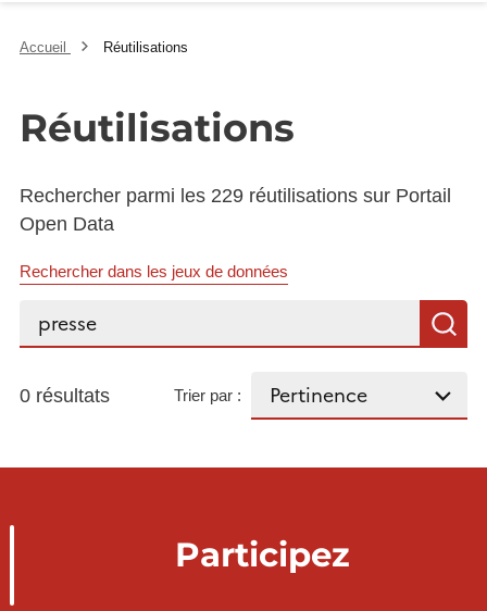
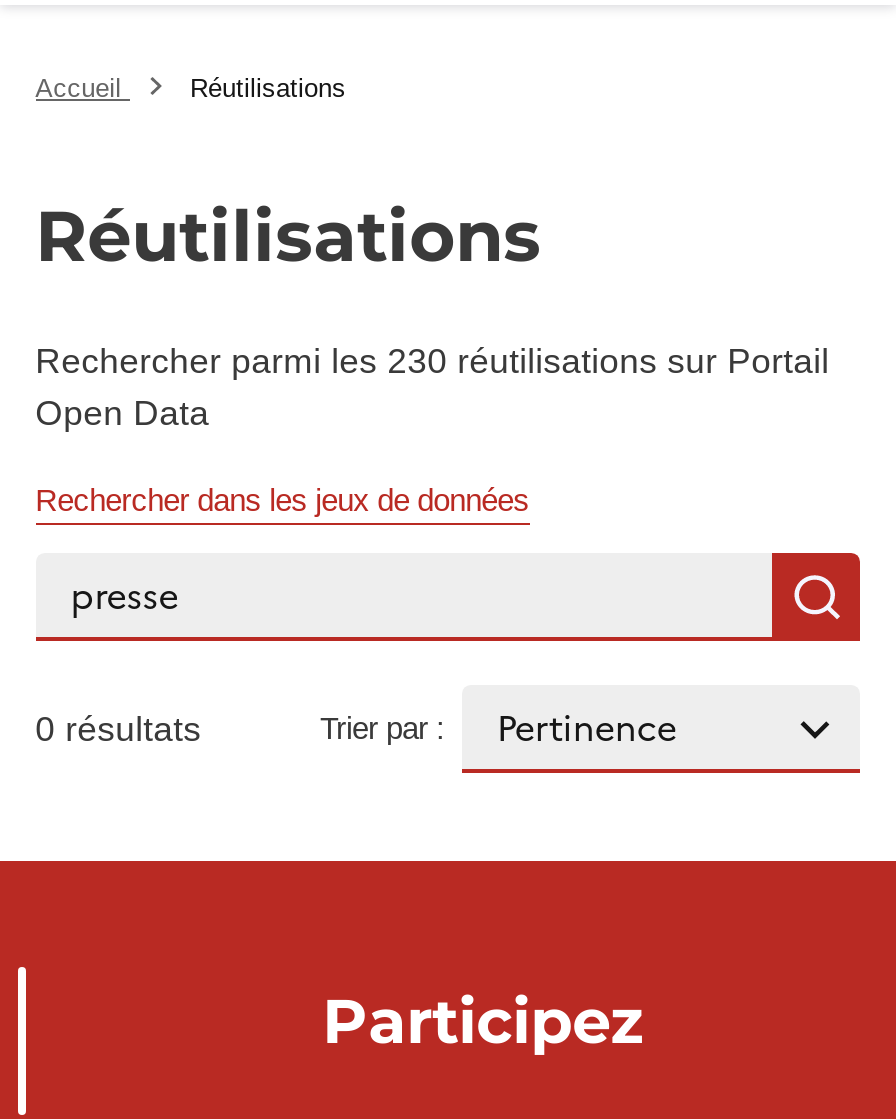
- Rechercher parmi les 229 réutilisations sur Portail
+ Rechercher parmi les 230 réutilisations sur Portail
